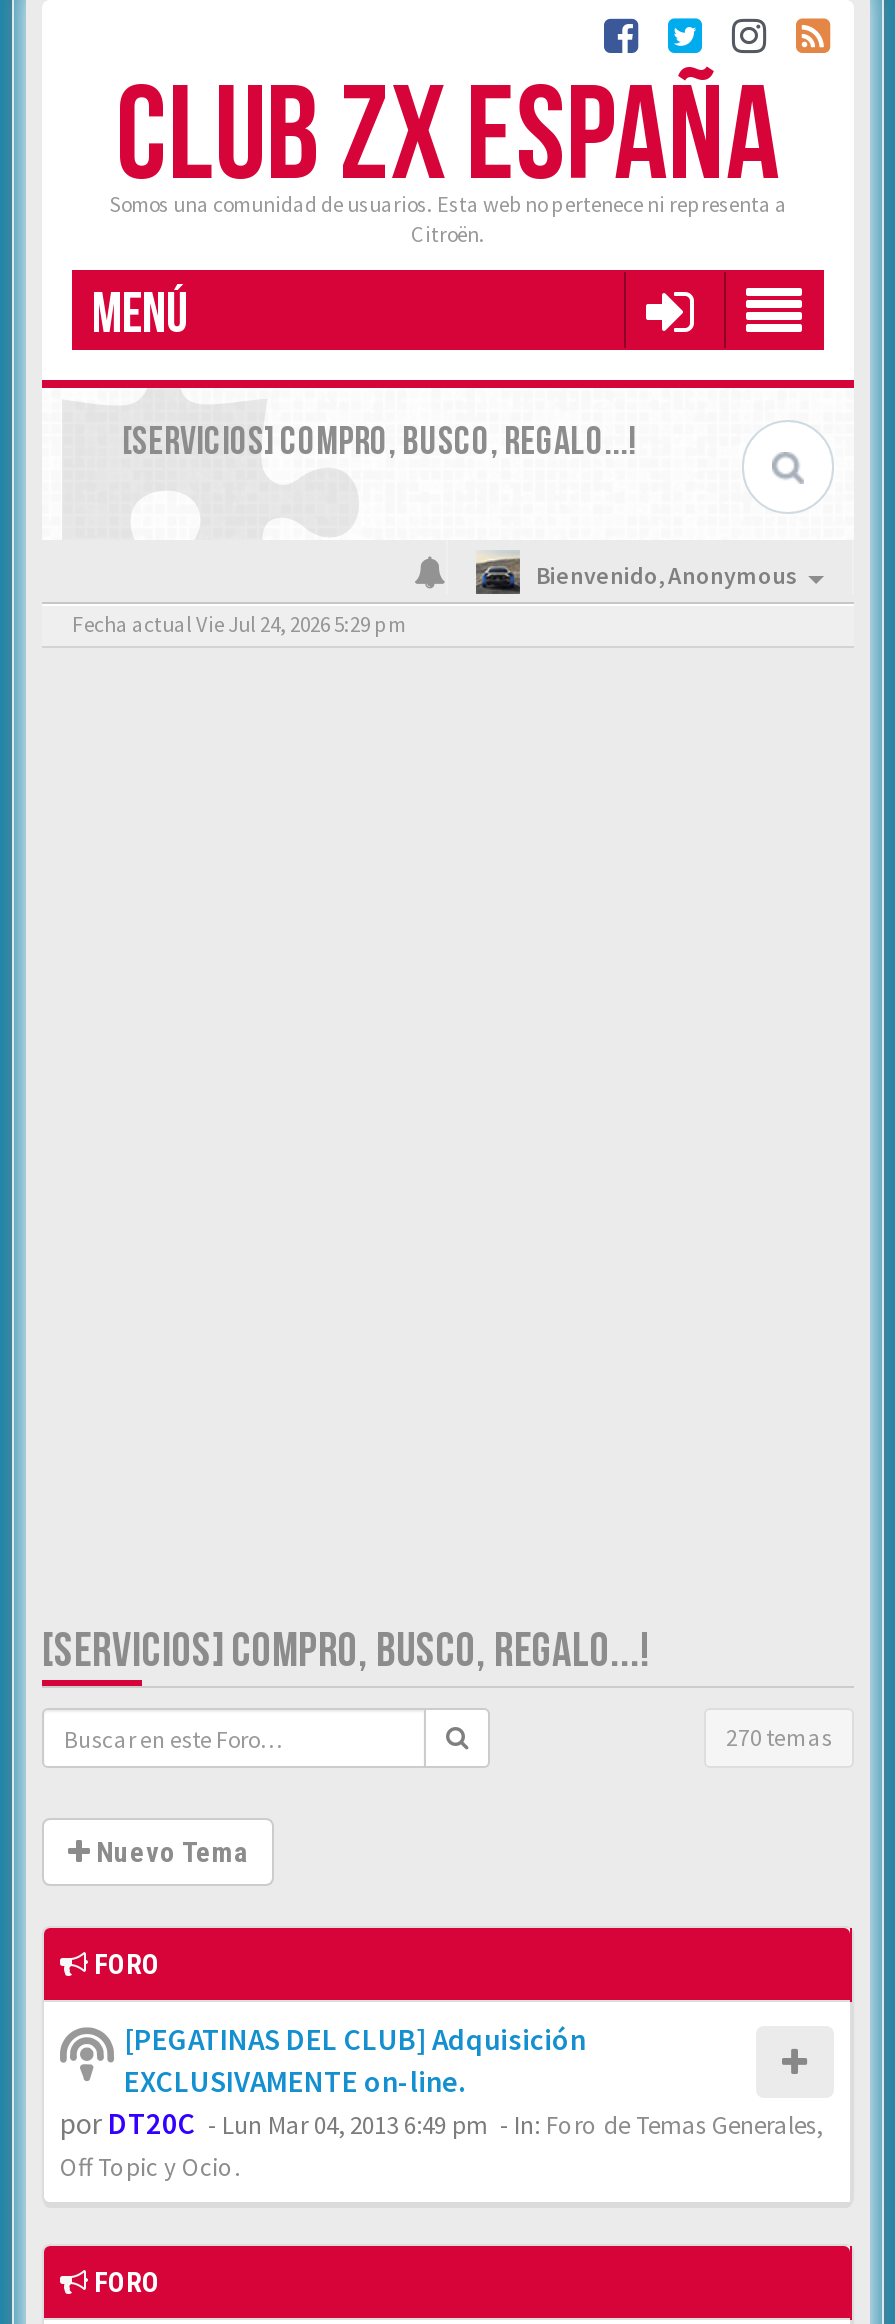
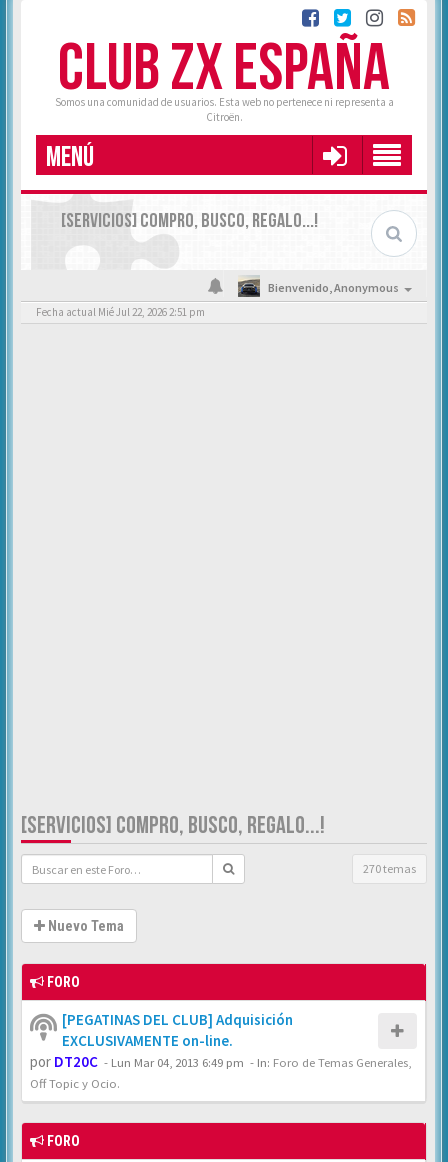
- Fecha actual Vie Jul 24, 2026 5:29 pm
+ Fecha actual Mié Jul 22, 2026 2:51 pm
